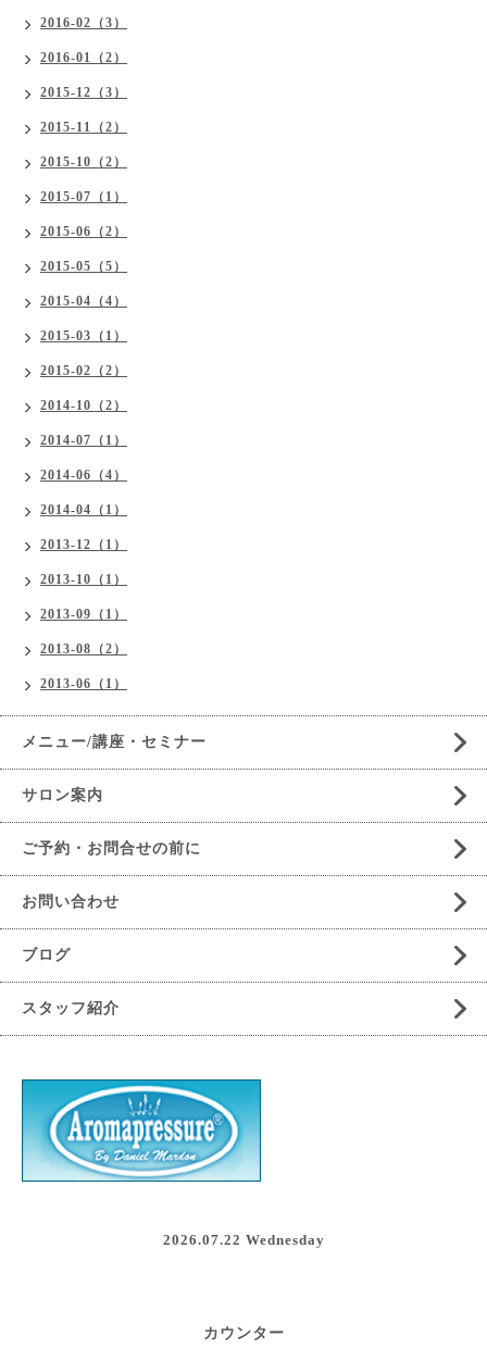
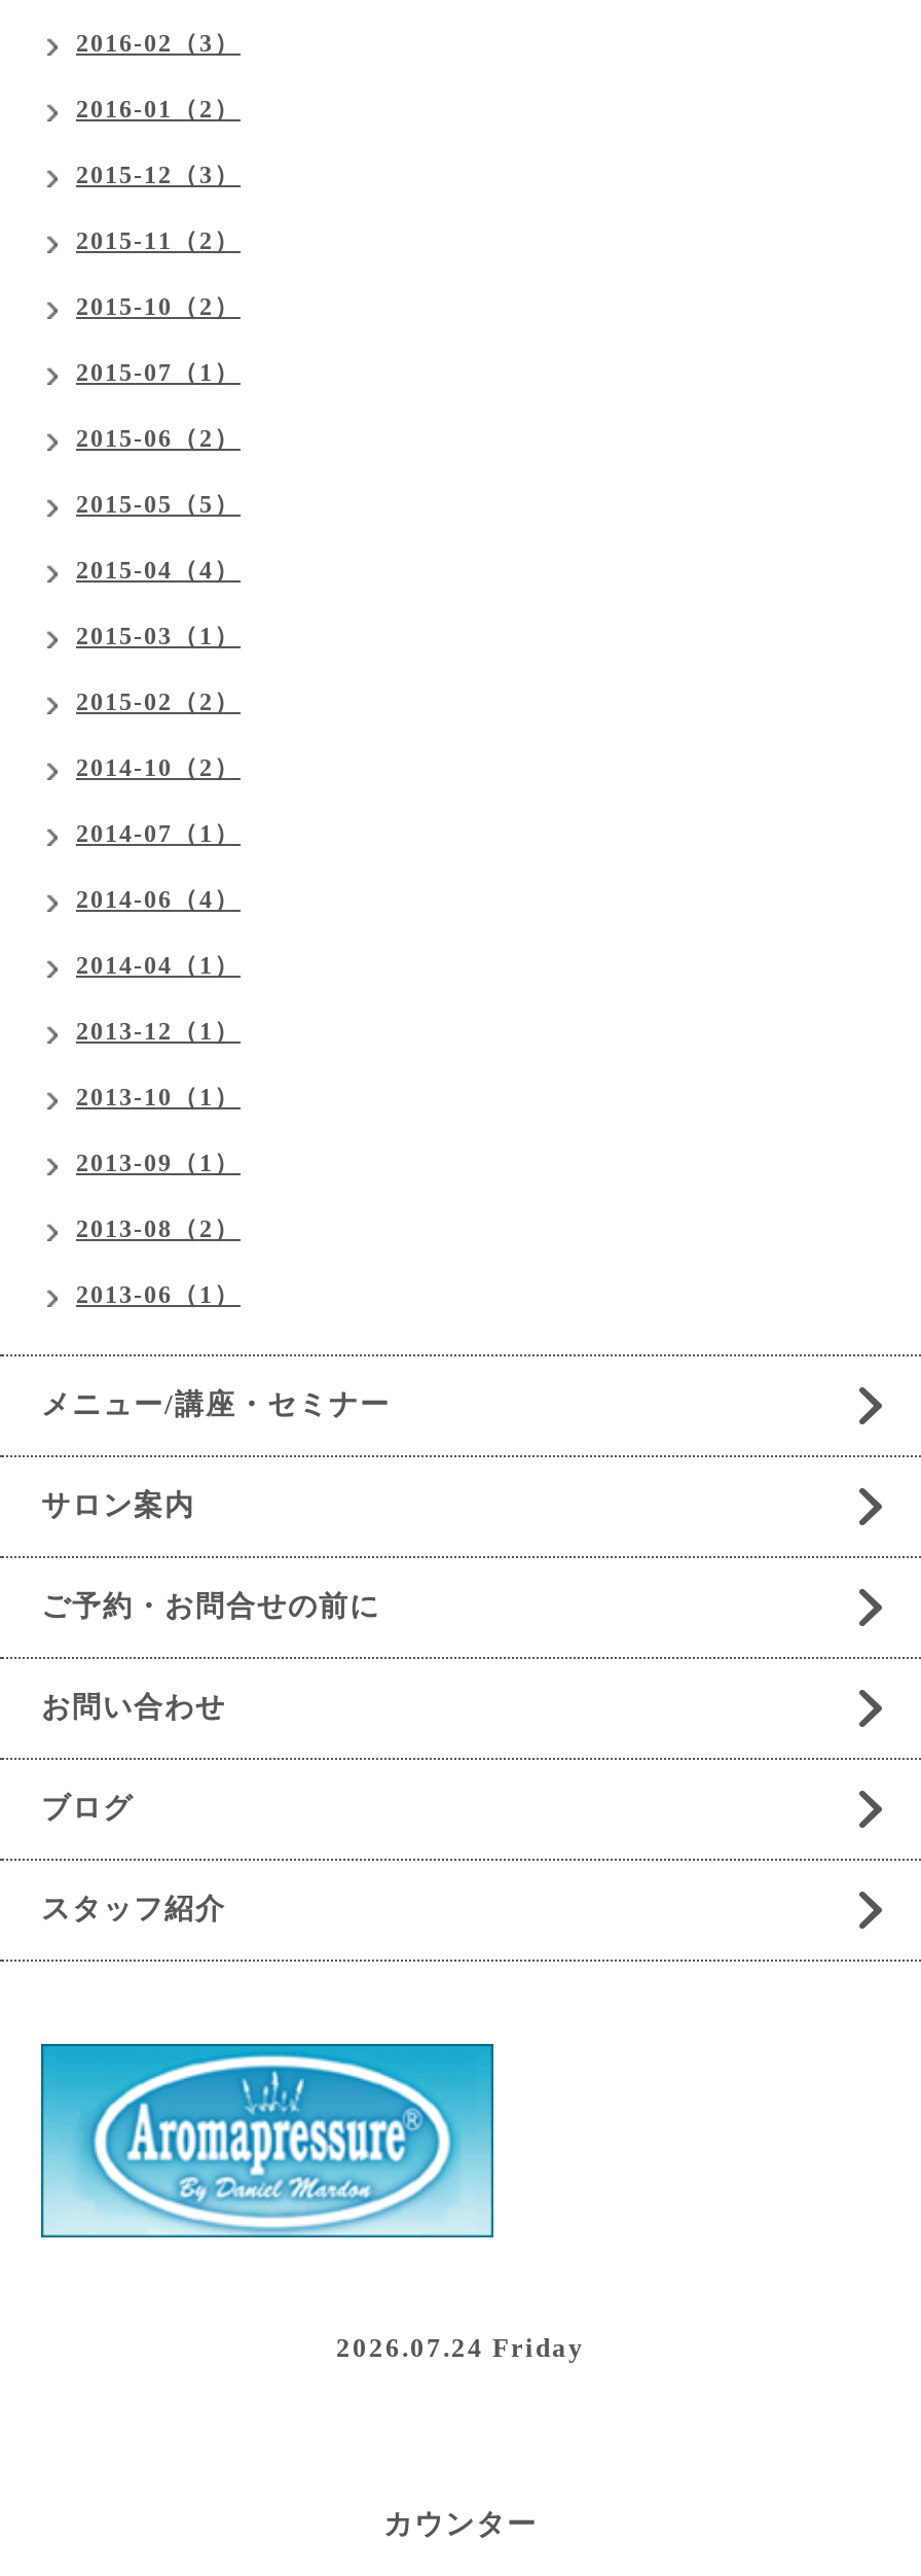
- 2026.07.22 Wednesday
+ 2026.07.24 Friday
